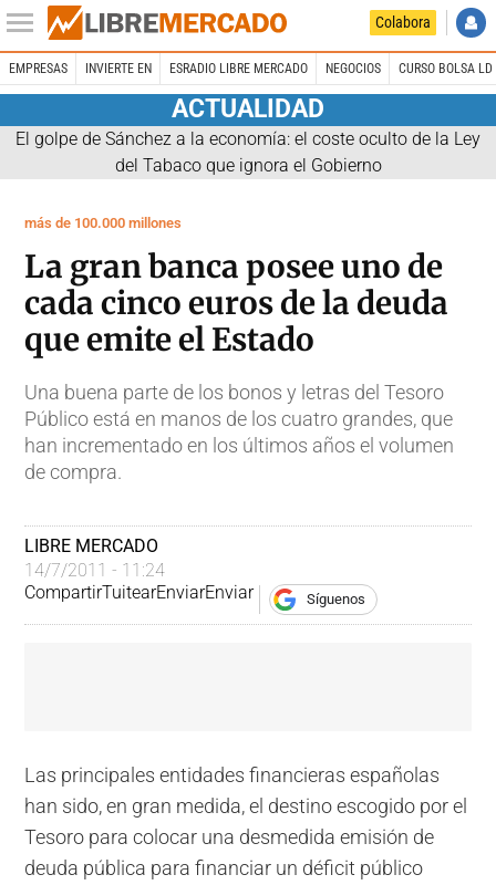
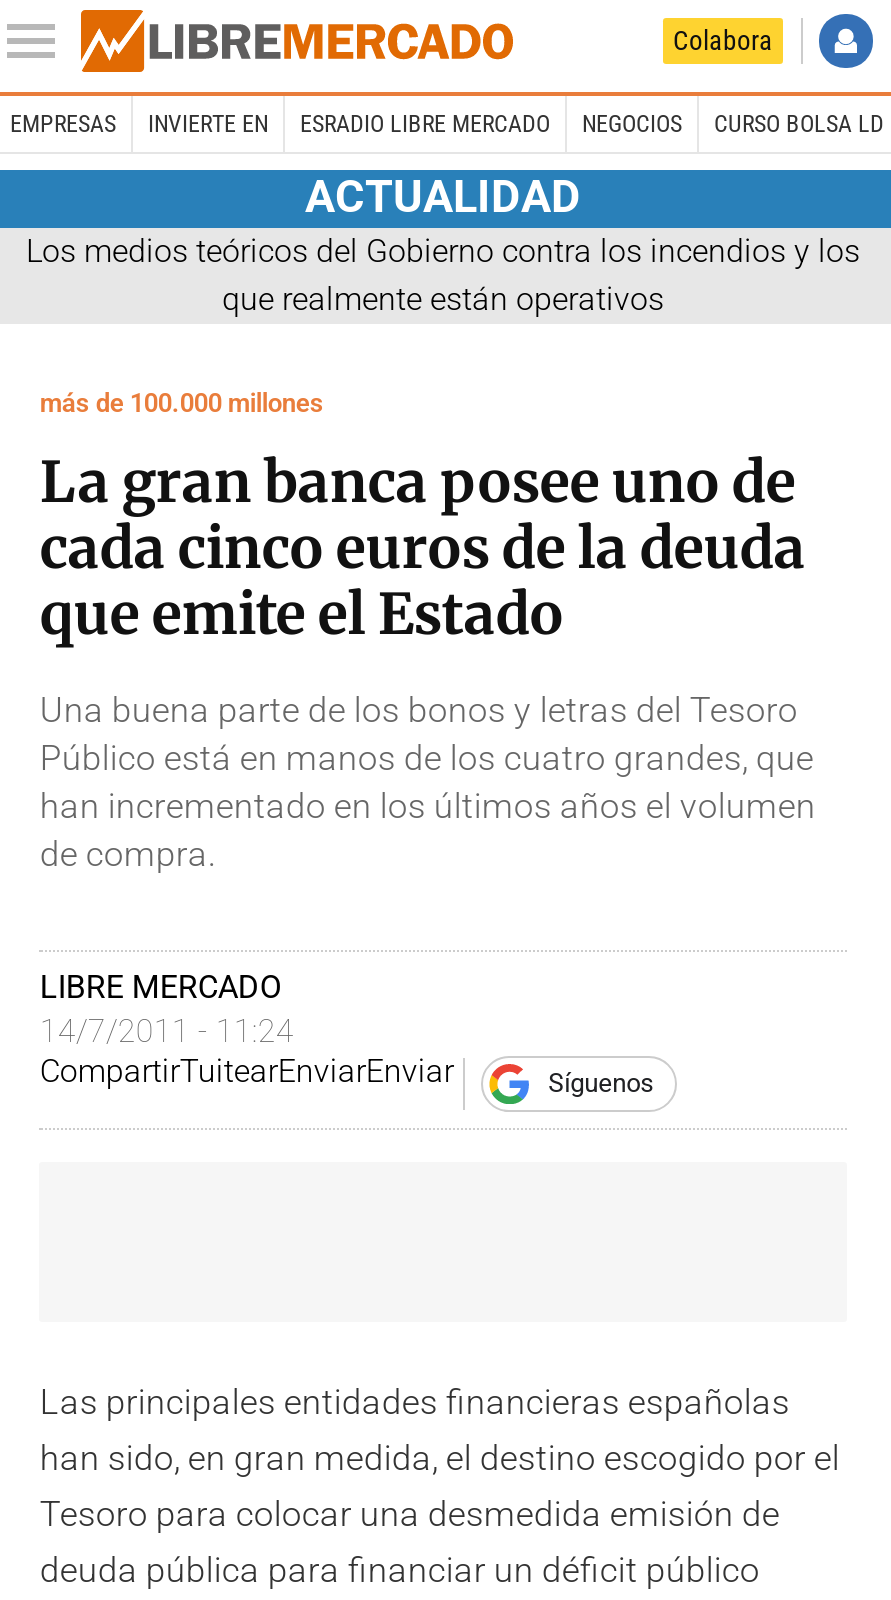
- El golpe de Sánchez a la economía: el coste oculto de la Ley
- del Tabaco que ignora el Gobierno
+ Los medios teóricos del Gobierno contra los incendios y los
+ que realmente están operativos
